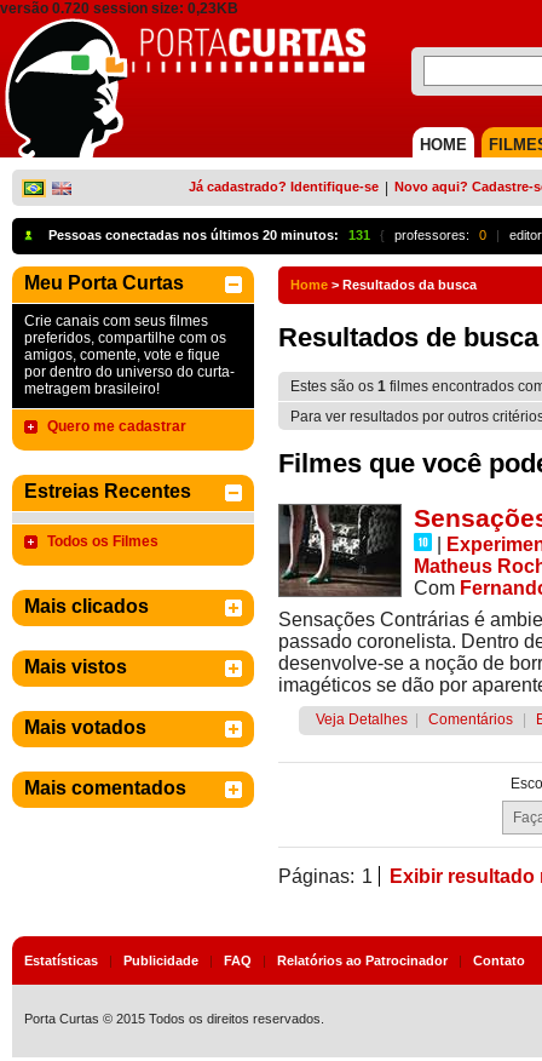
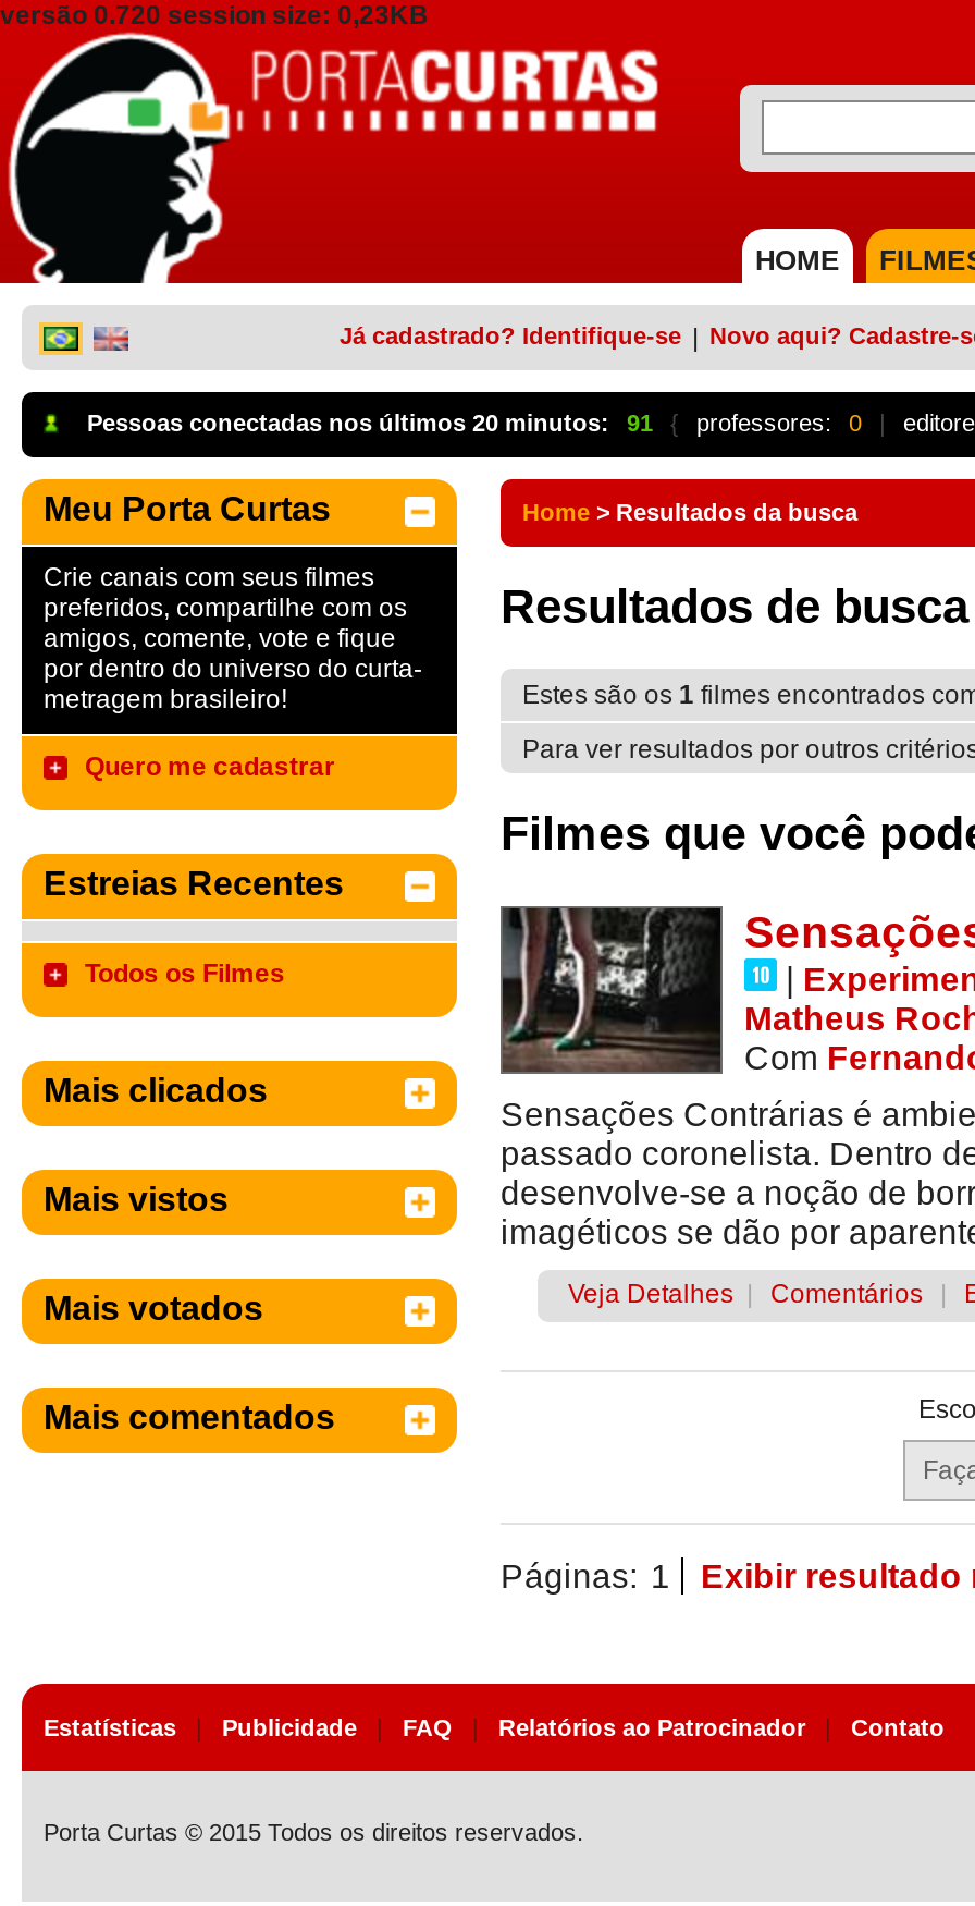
- 131
+ 91
